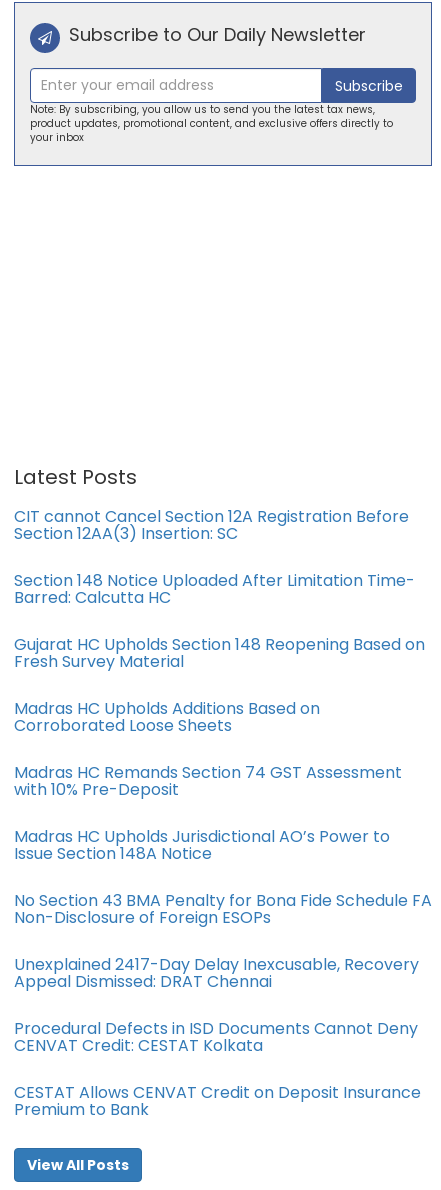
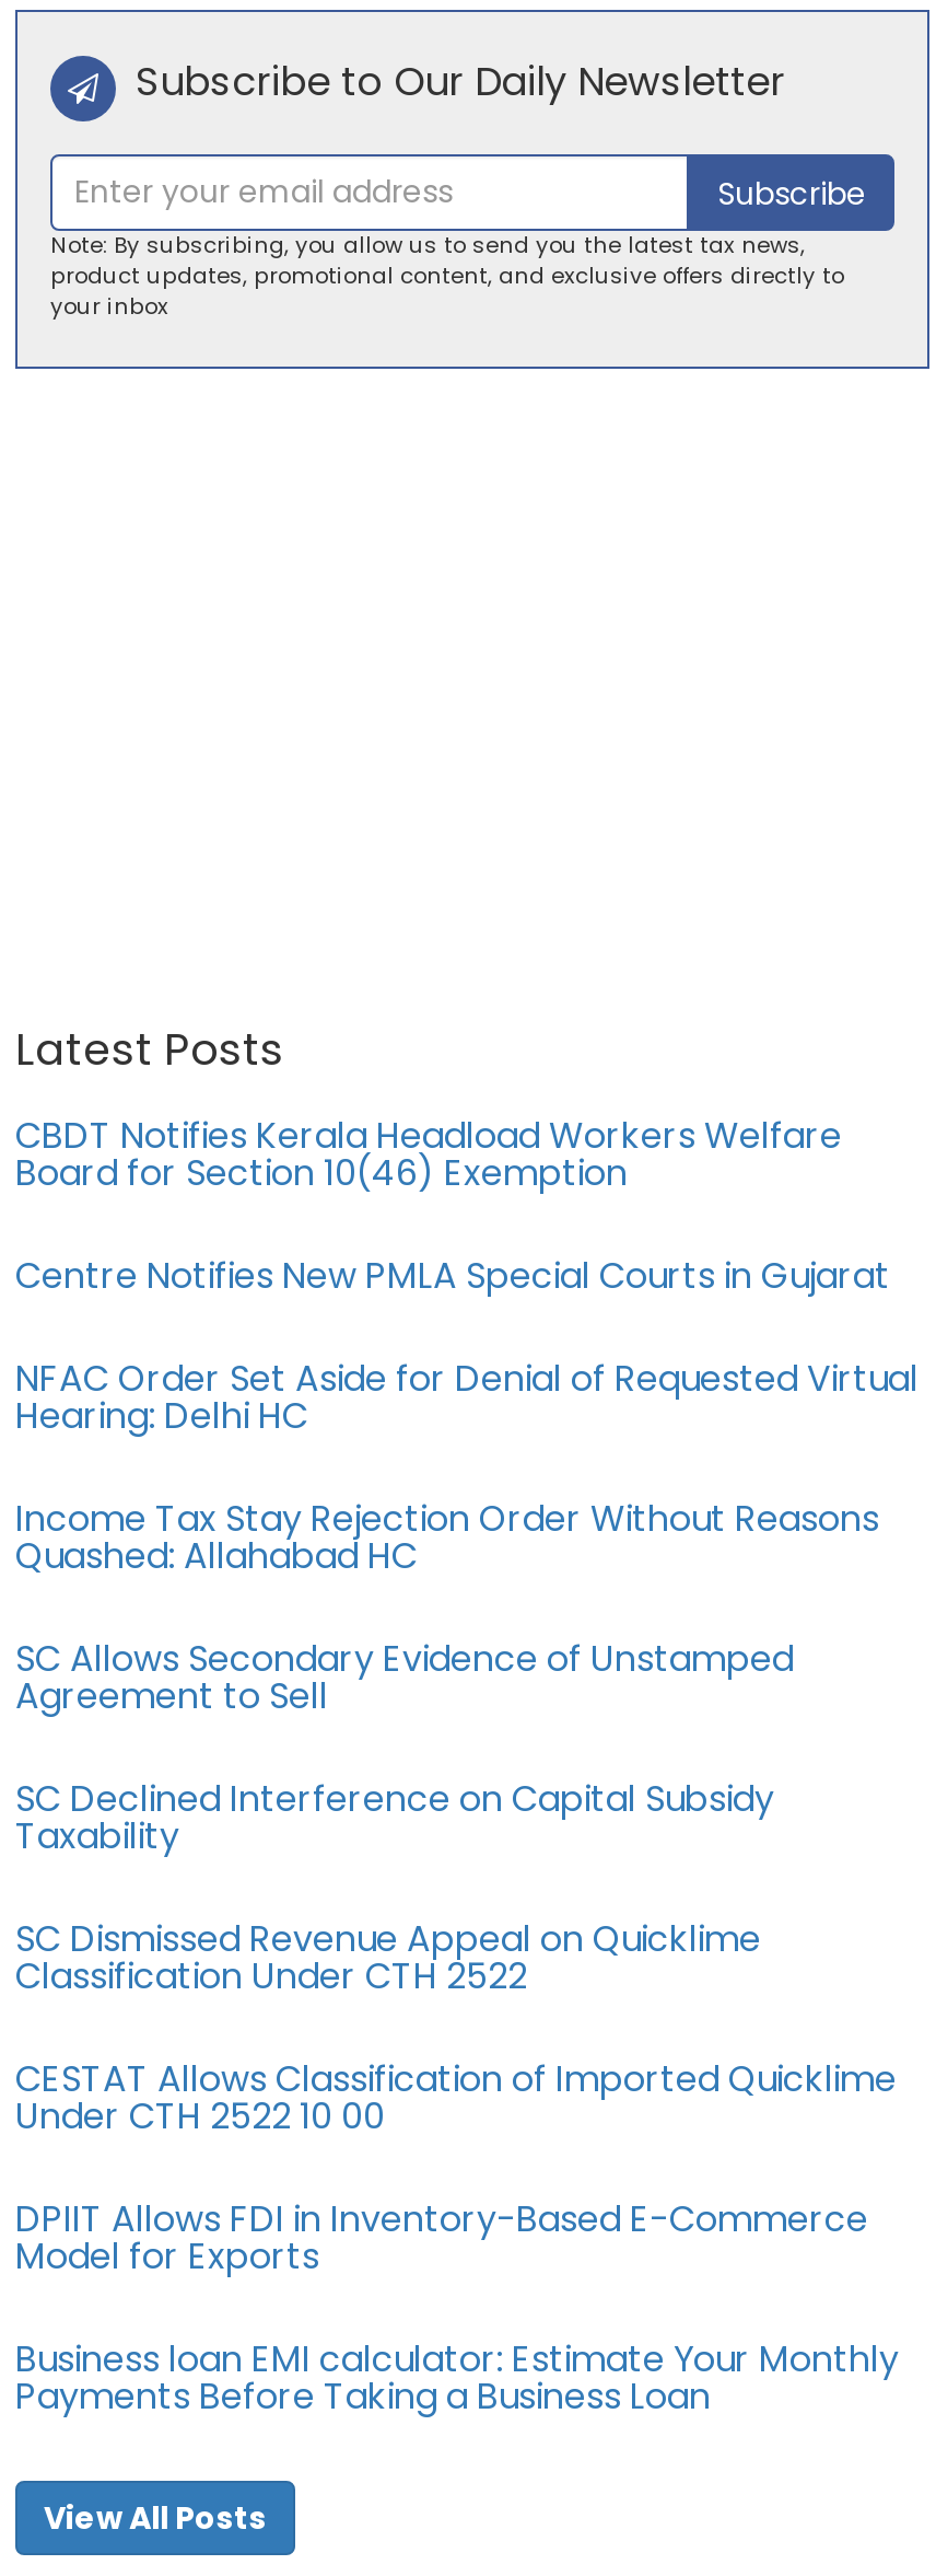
- CIT cannot Cancel Section 12A Registration Before
- Section 12AA(3) Insertion: SC
+ CBDT Notifies Kerala Headload Workers Welfare
+ Board for Section 10(46) Exemption

- Section 148 Notice Uploaded After Limitation Time-
- Barred: Calcutta HC
+ Centre Notifies New PMLA Special Courts in Gujarat

- Gujarat HC Upholds Section 148 Reopening Based on
- Fresh Survey Material
+ NFAC Order Set Aside for Denial of Requested Virtual
+ Hearing: Delhi HC

- Madras HC Upholds Additions Based on
- Corroborated Loose Sheets
+ Income Tax Stay Rejection Order Without Reasons
+ Quashed: Allahabad HC

- Madras HC Remands Section 74 GST Assessment
- with 10% Pre-Deposit
+ SC Allows Secondary Evidence of Unstamped
+ Agreement to Sell

- Madras HC Upholds Jurisdictional AO’s Power to
- Issue Section 148A Notice
+ SC Declined Interference on Capital Subsidy
+ Taxability

- No Section 43 BMA Penalty for Bona Fide Schedule FA
- Non-Disclosure of Foreign ESOPs
+ SC Dismissed Revenue Appeal on Quicklime
+ Classification Under CTH 2522

- Unexplained 2417-Day Delay Inexcusable, Recovery
- Appeal Dismissed: DRAT Chennai
+ CESTAT Allows Classification of Imported Quicklime
+ Under CTH 2522 10 00

- Procedural Defects in ISD Documents Cannot Deny
- CENVAT Credit: CESTAT Kolkata
+ DPIIT Allows FDI in Inventory-Based E-Commerce
+ Model for Exports

- CESTAT Allows CENVAT Credit on Deposit Insurance
- Premium to Bank
+ Business loan EMI calculator: Estimate Your Monthly
+ Payments Before Taking a Business Loan
